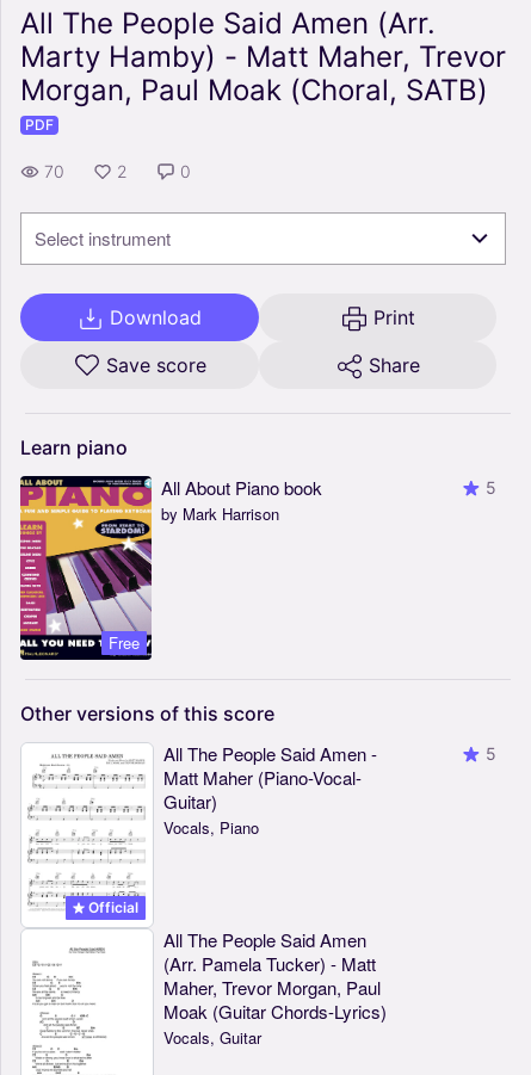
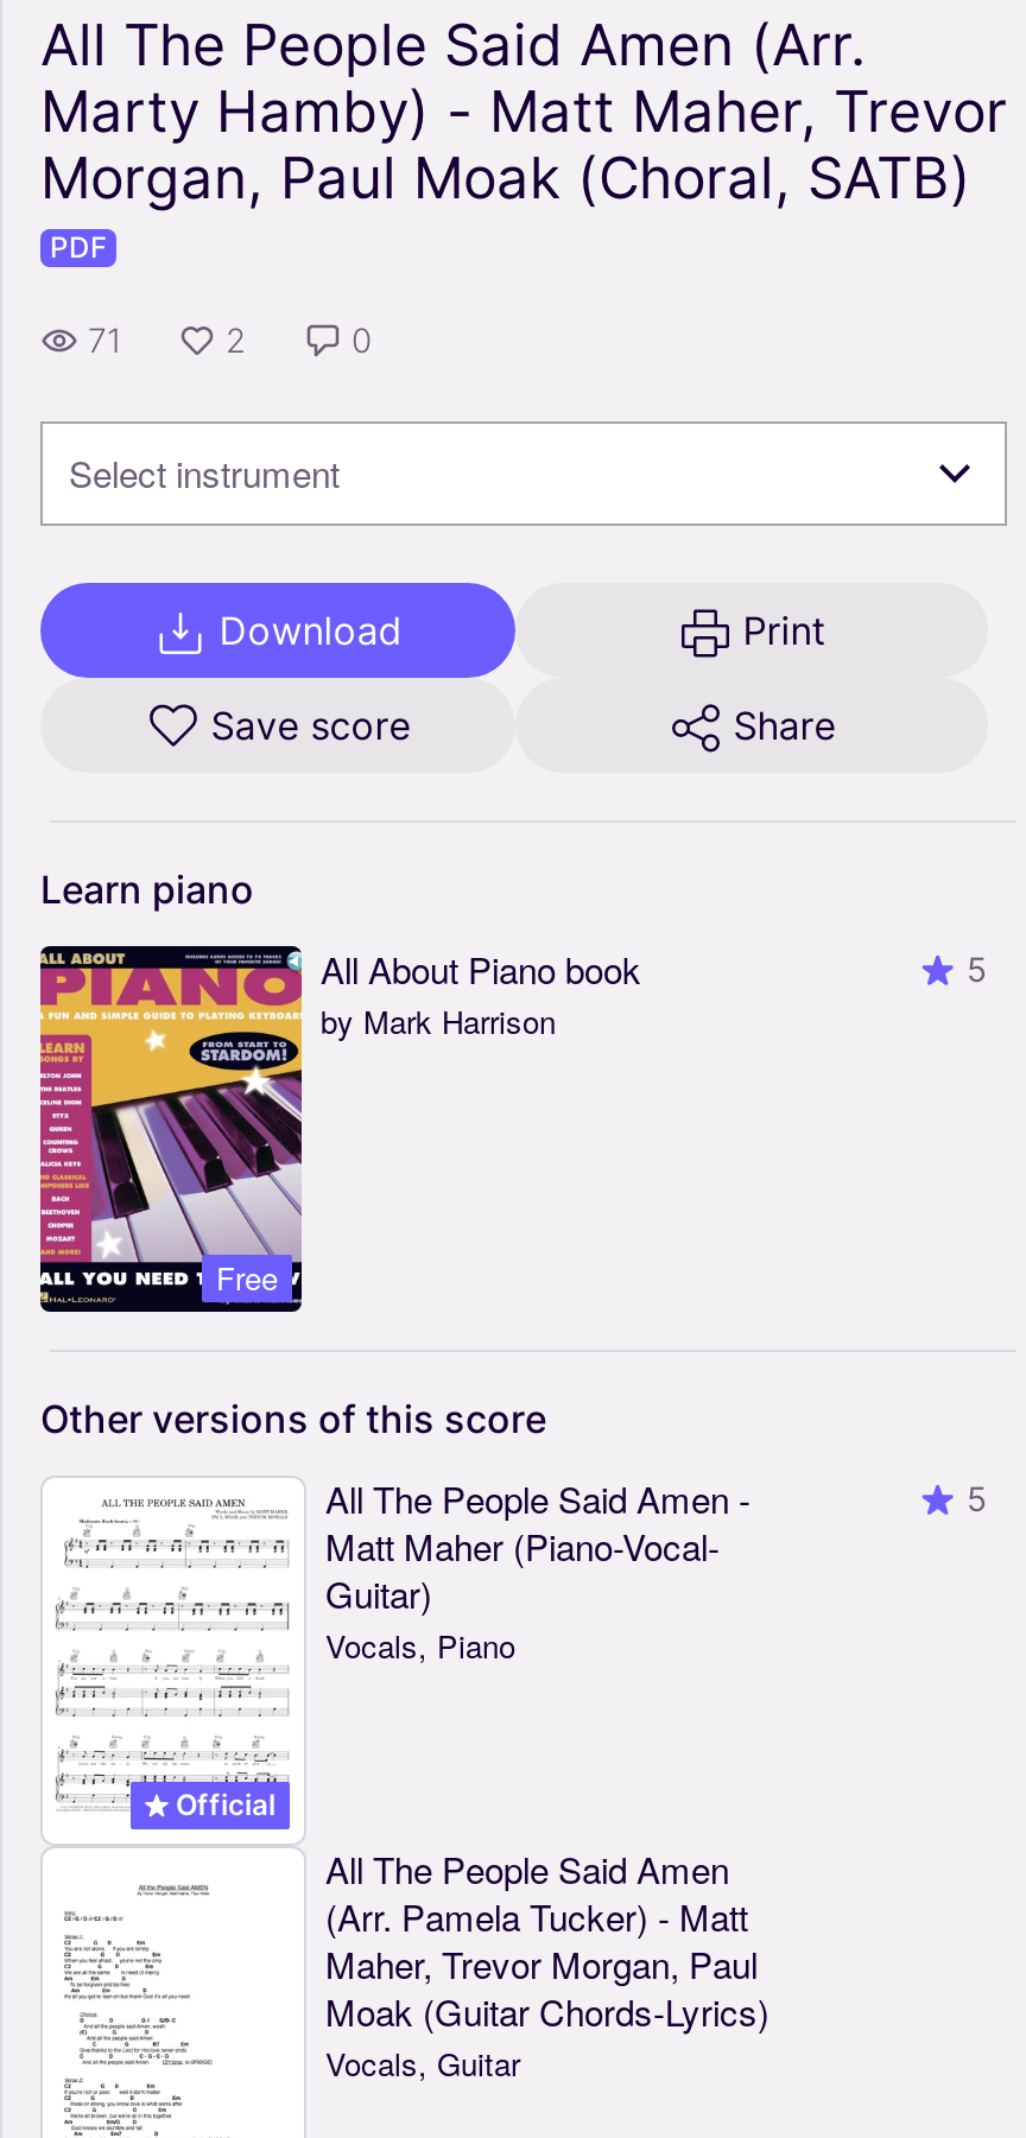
- 70
+ 71
